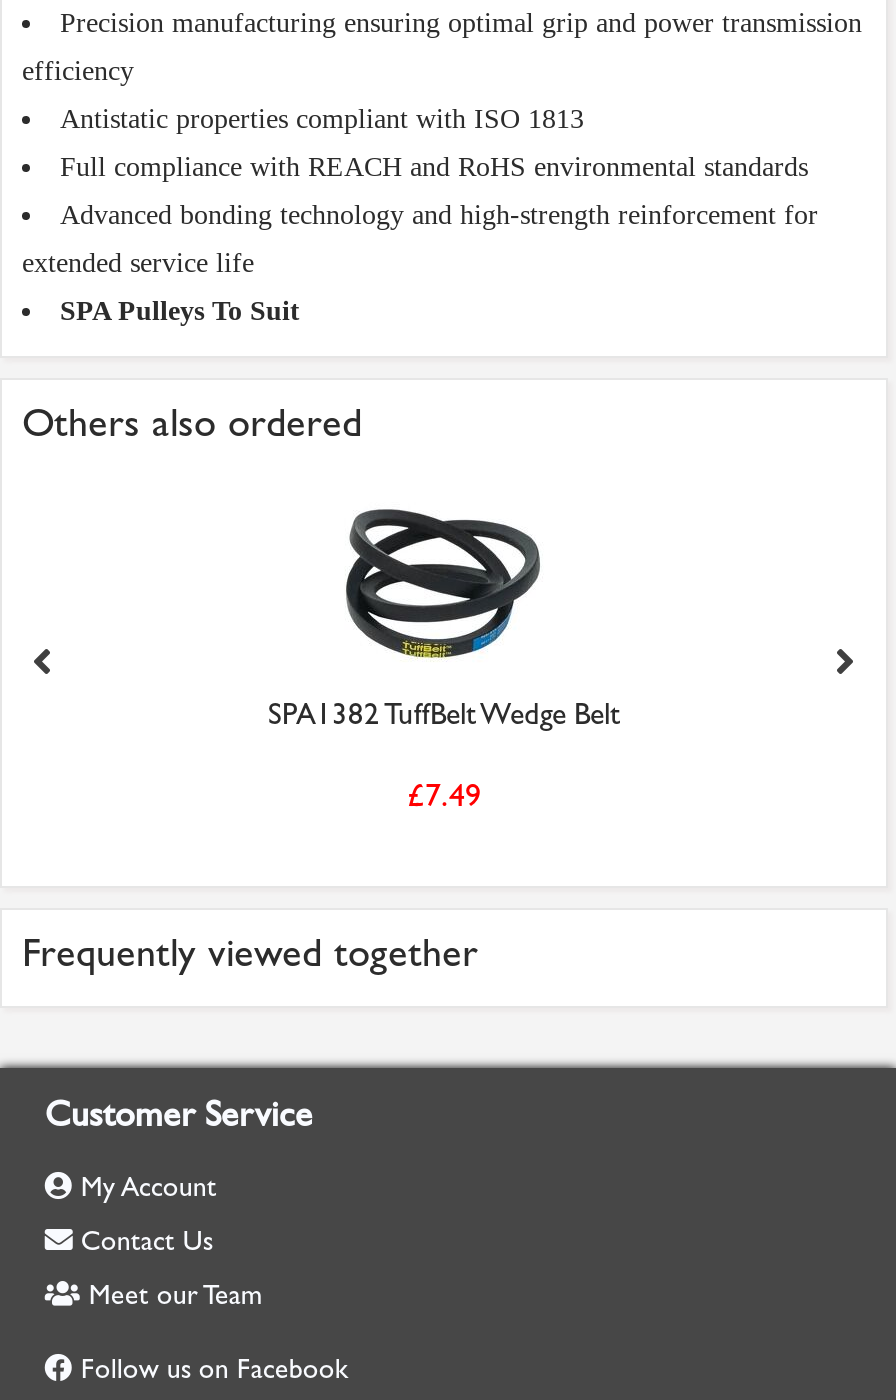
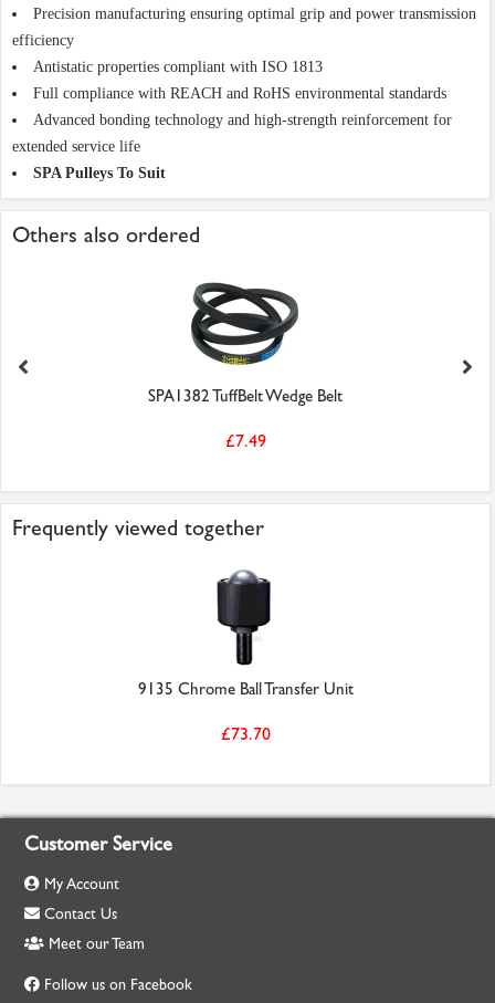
+ [image]
+ 9135 Chrome Ball Transfer Unit
+ £73.70
